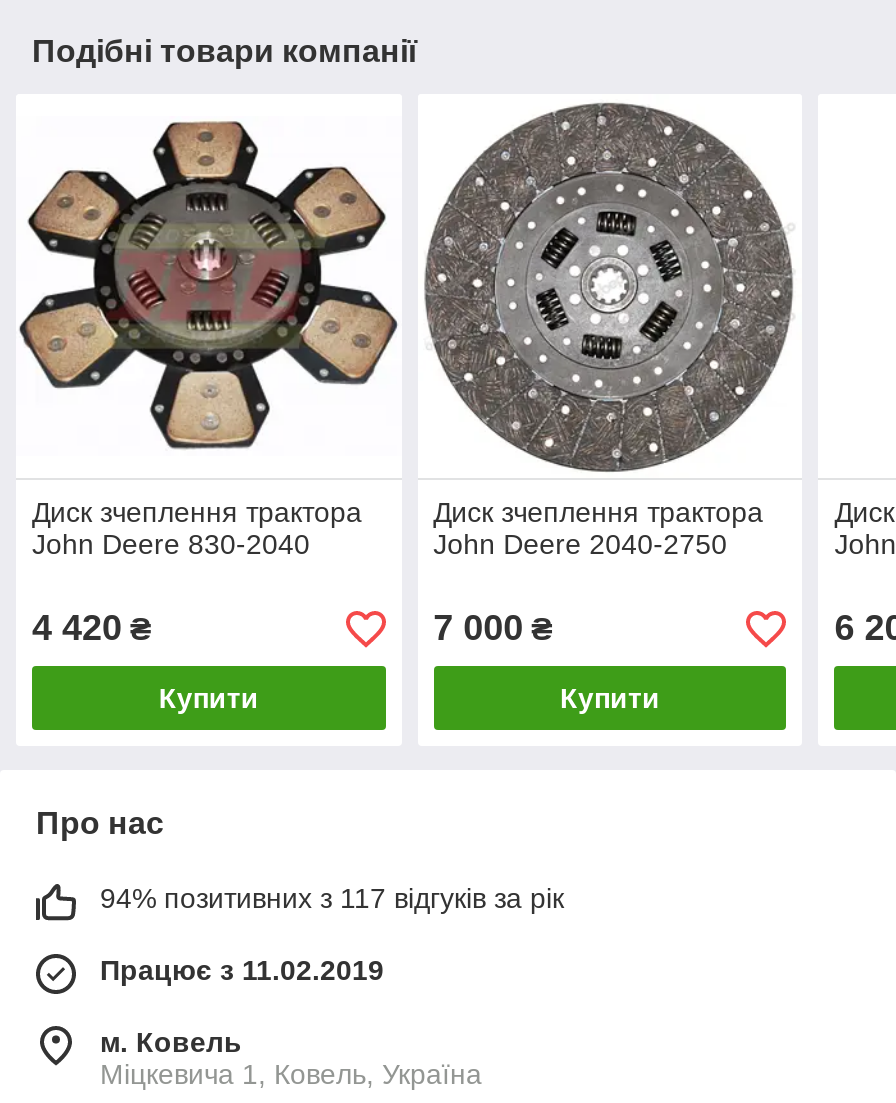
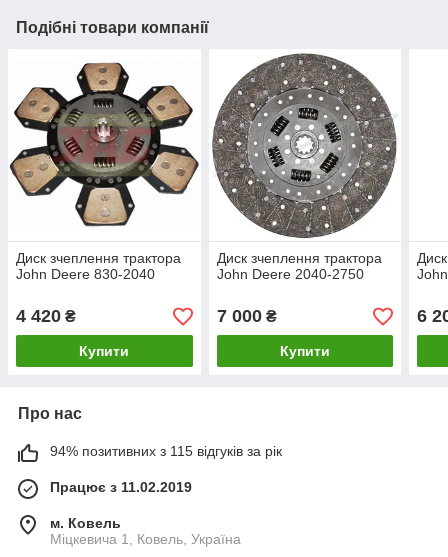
- 94% позитивних з 117 відгуків за рік
+ 94% позитивних з 115 відгуків за рік
